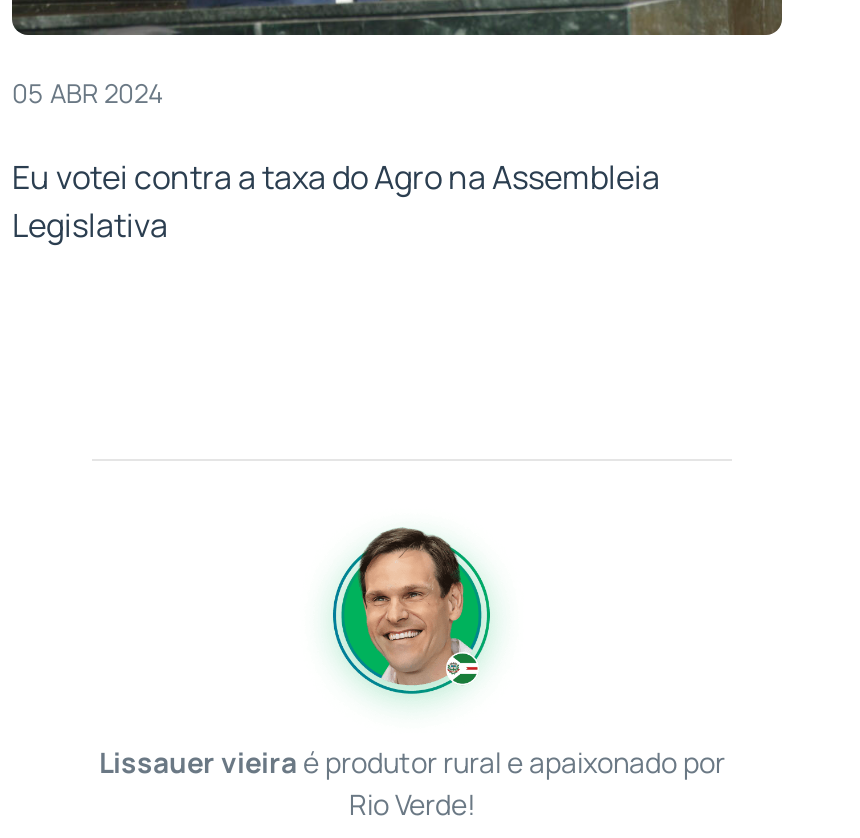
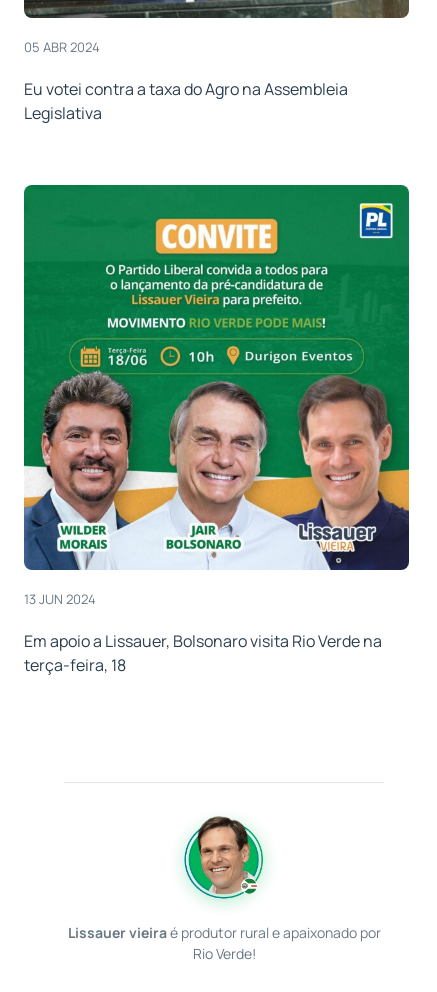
+ [image]
+ 13 JUN 2024
+ Em apoio a Lissauer, Bolsonaro visita Rio Verde na
+ terça-feira, 18
